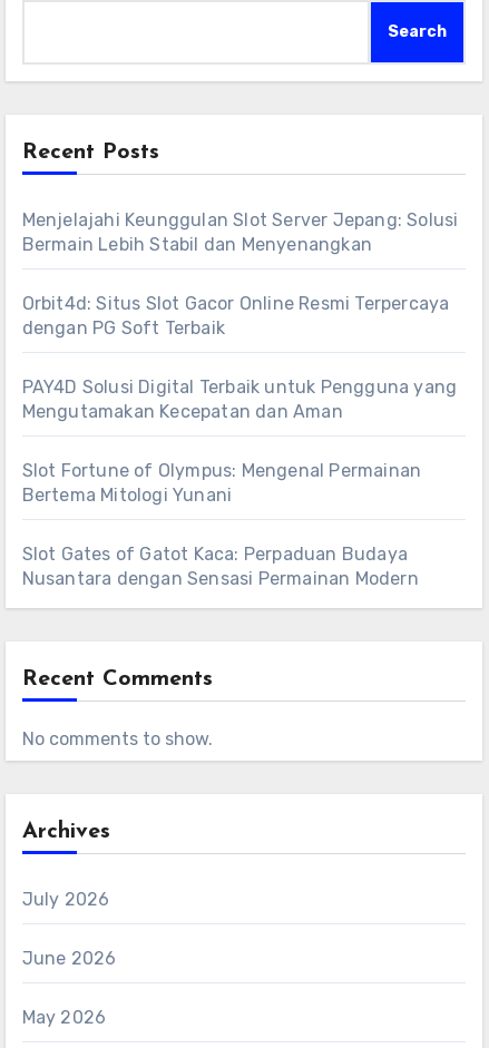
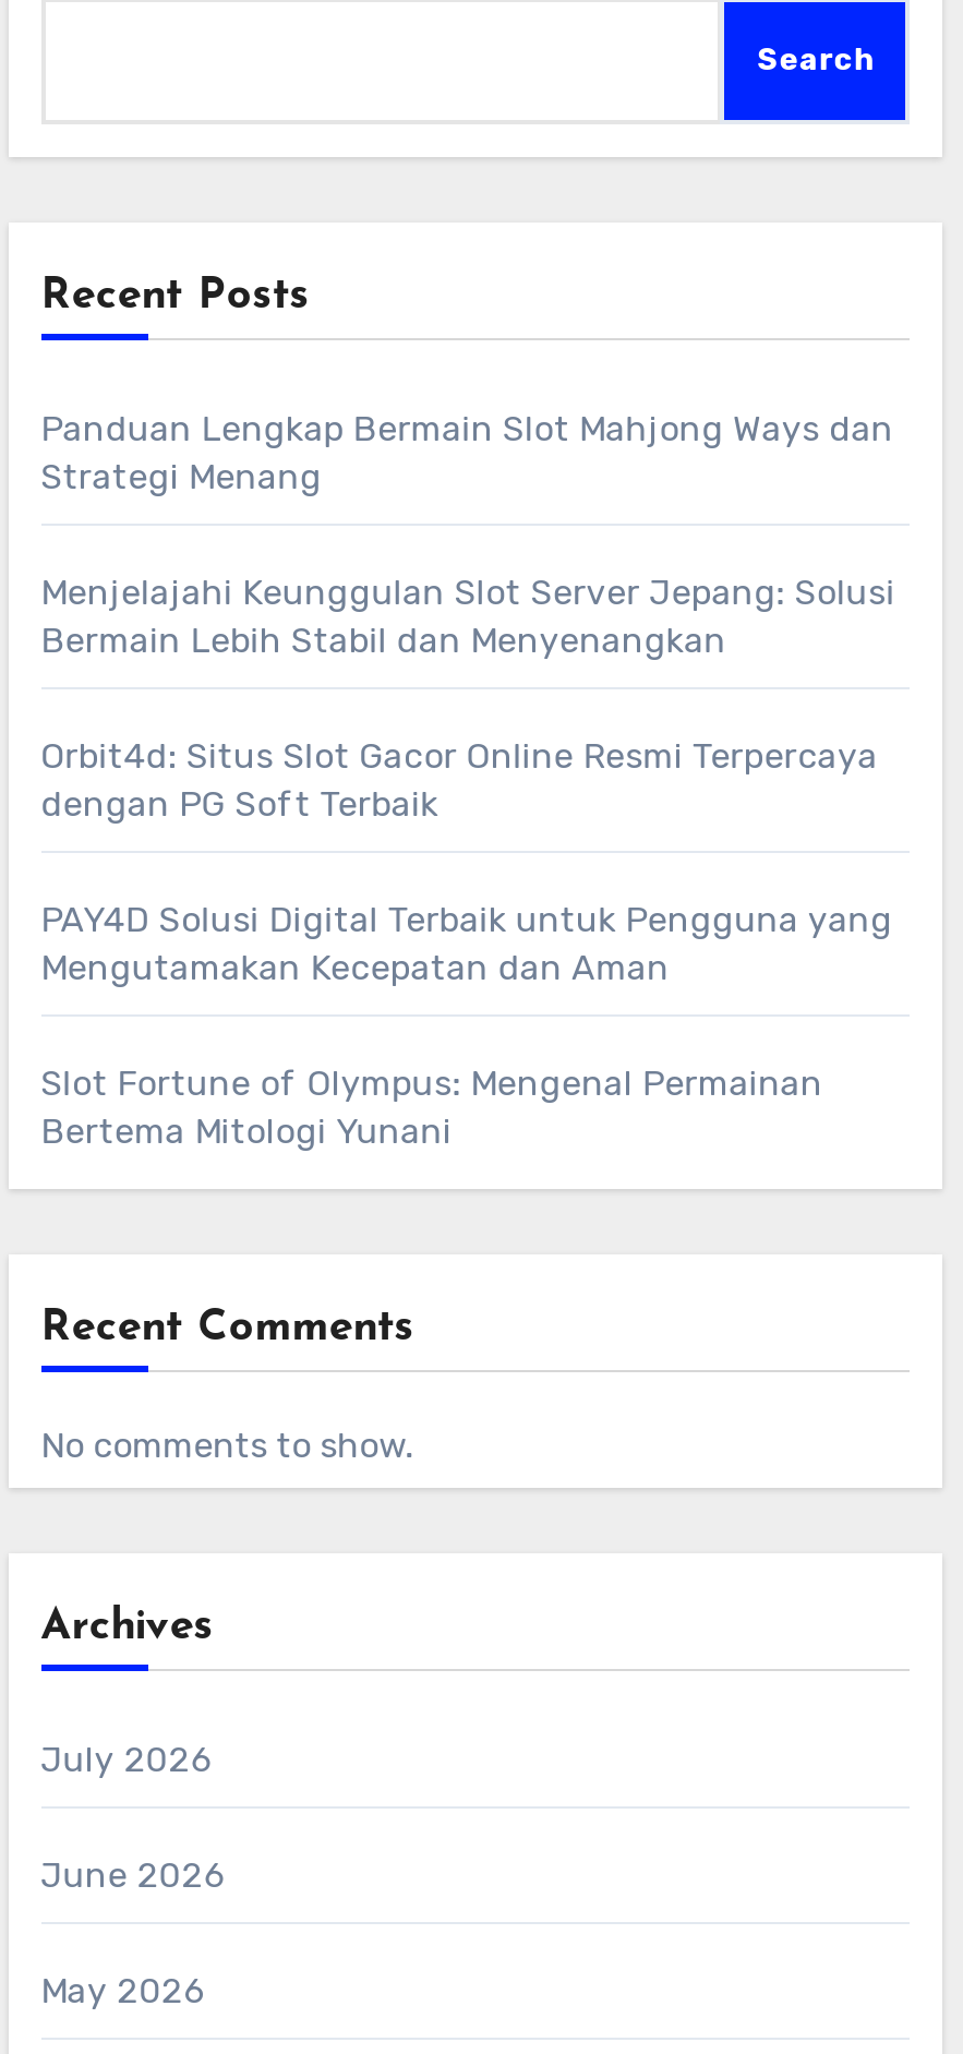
+ Panduan Lengkap Bermain Slot Mahjong Ways dan
+ Strategi Menang

moved down: Menjelajahi Keunggulan Slot Server Jepang: Solusi | Bermain Lebih Stabil dan Menyenangkan | Orbit4d: Situs Slot Gacor Online Resmi Terpercaya | dengan PG Soft Terbaik | PAY4D Solusi Digital Terbaik untuk Pengguna yang | Mengutamakan Kecepatan dan Aman | Slot Fortune of Olympus: Mengenal Permainan | Bertema Mitologi Yunani

- Slot Gates of Gatot Kaca: Perpaduan Budaya
- Nusantara dengan Sensasi Permainan Modern
